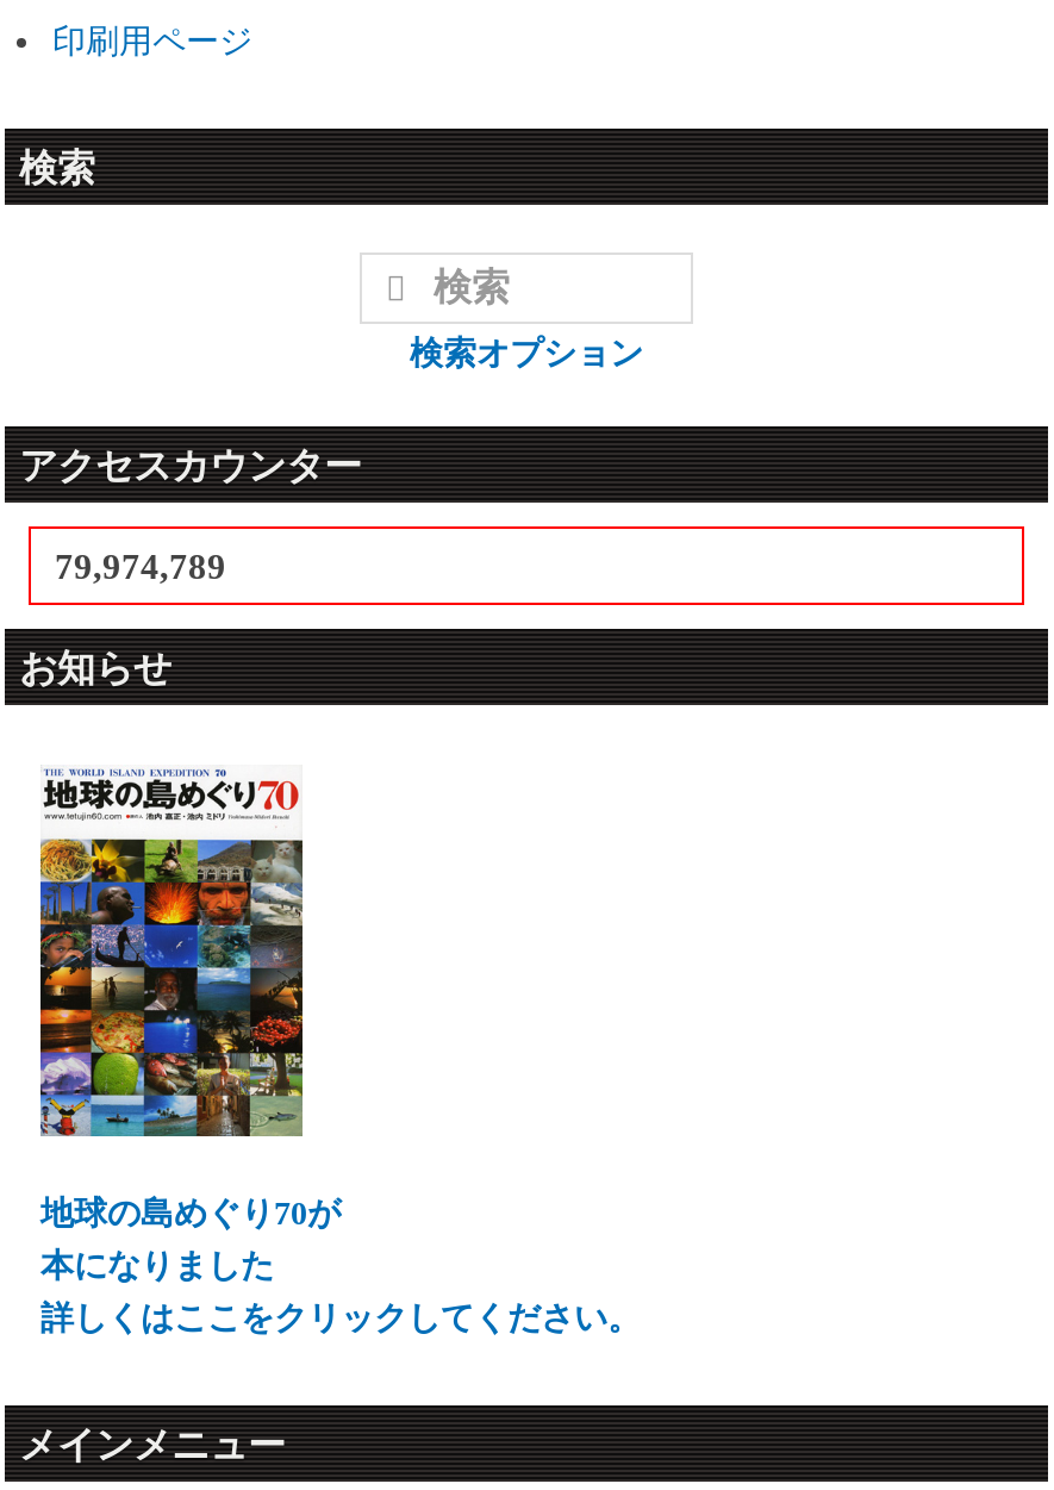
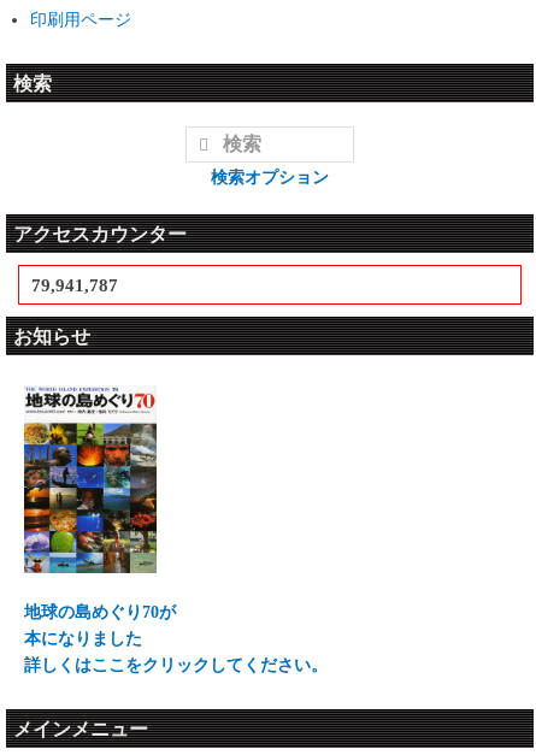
- 79,974,789
+ 79,941,787
